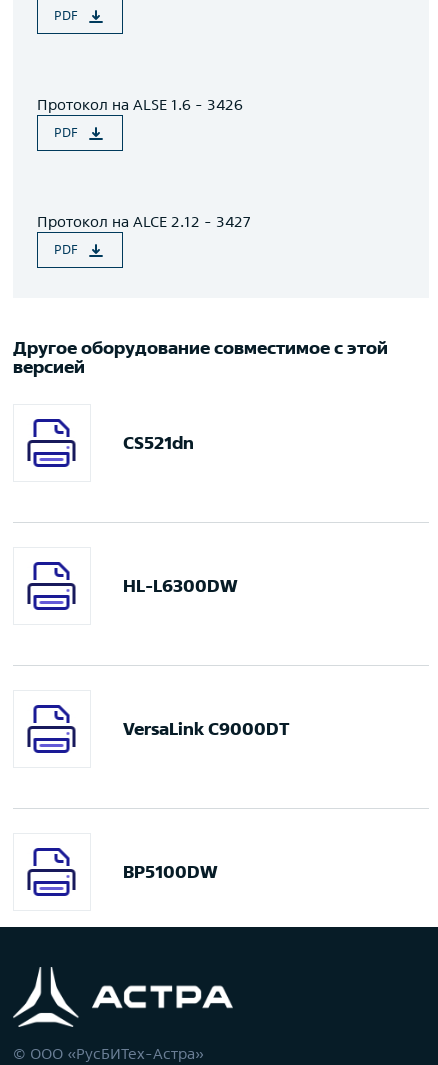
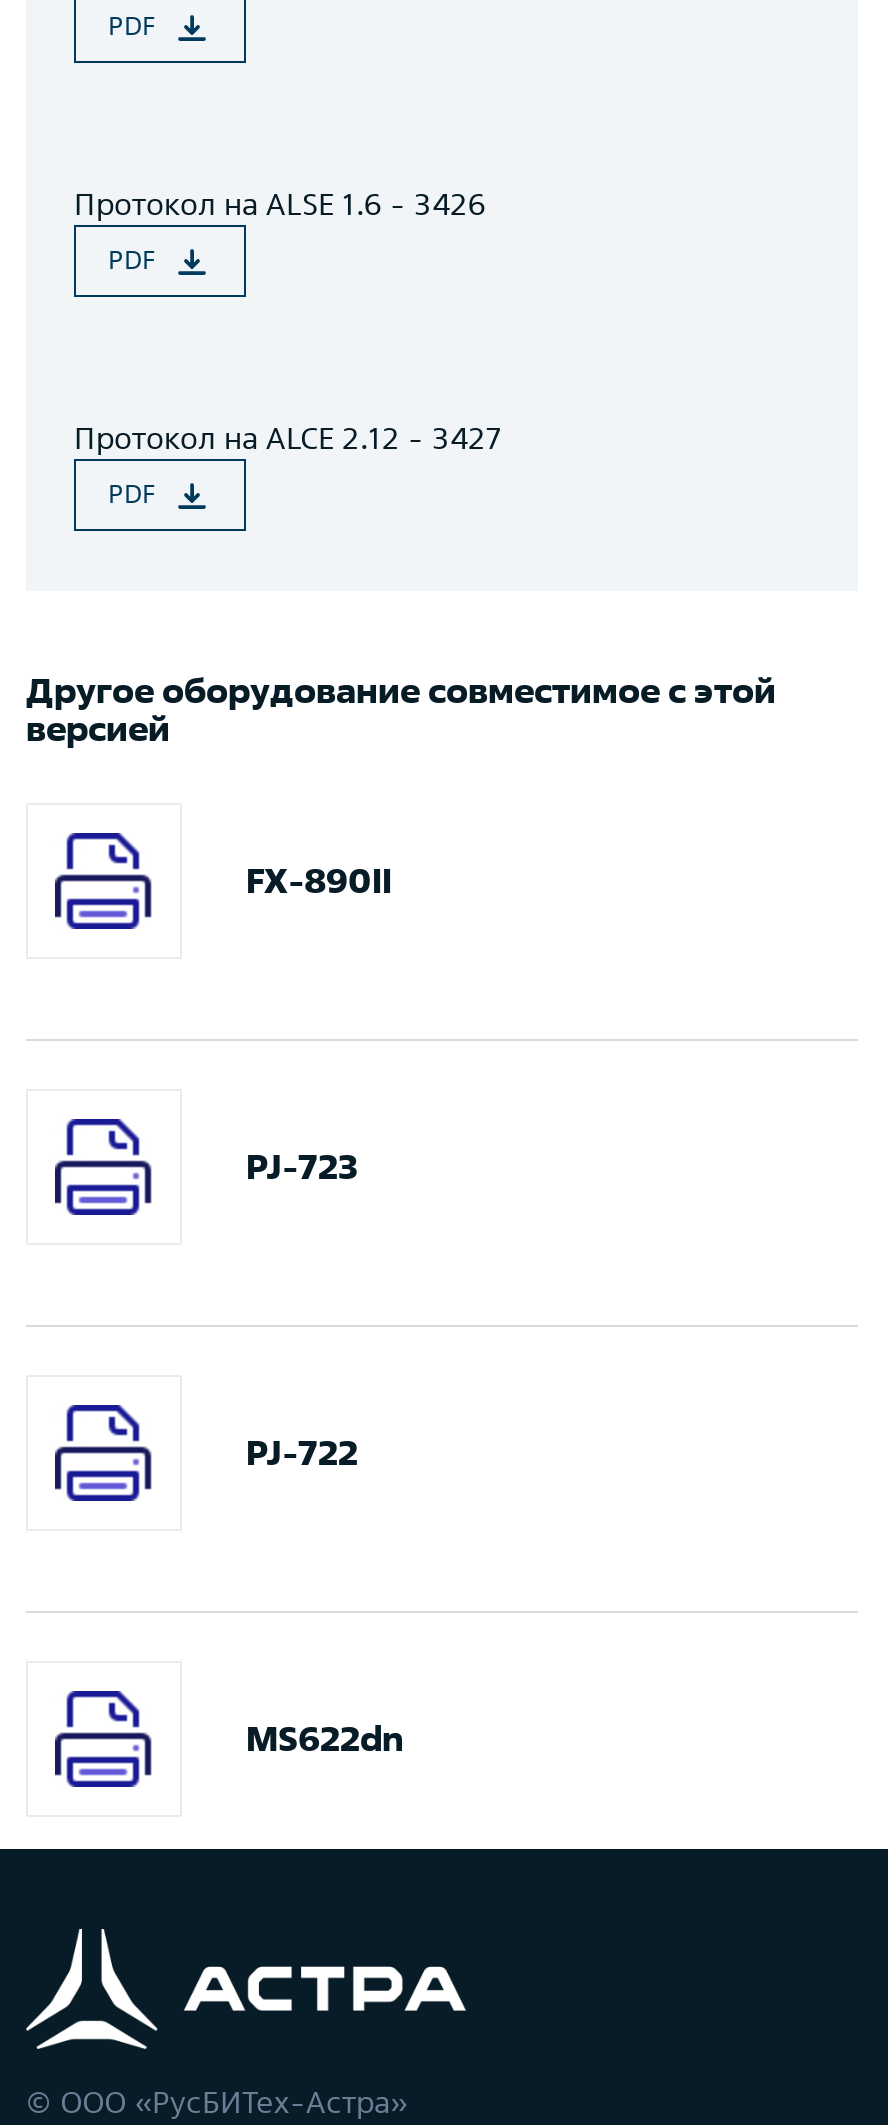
- CS521dn
+ FX-890II

- HL-L6300DW
+ PJ-723

- VersaLink C9000DT
+ PJ-722

- BP5100DW
+ MS622dn
